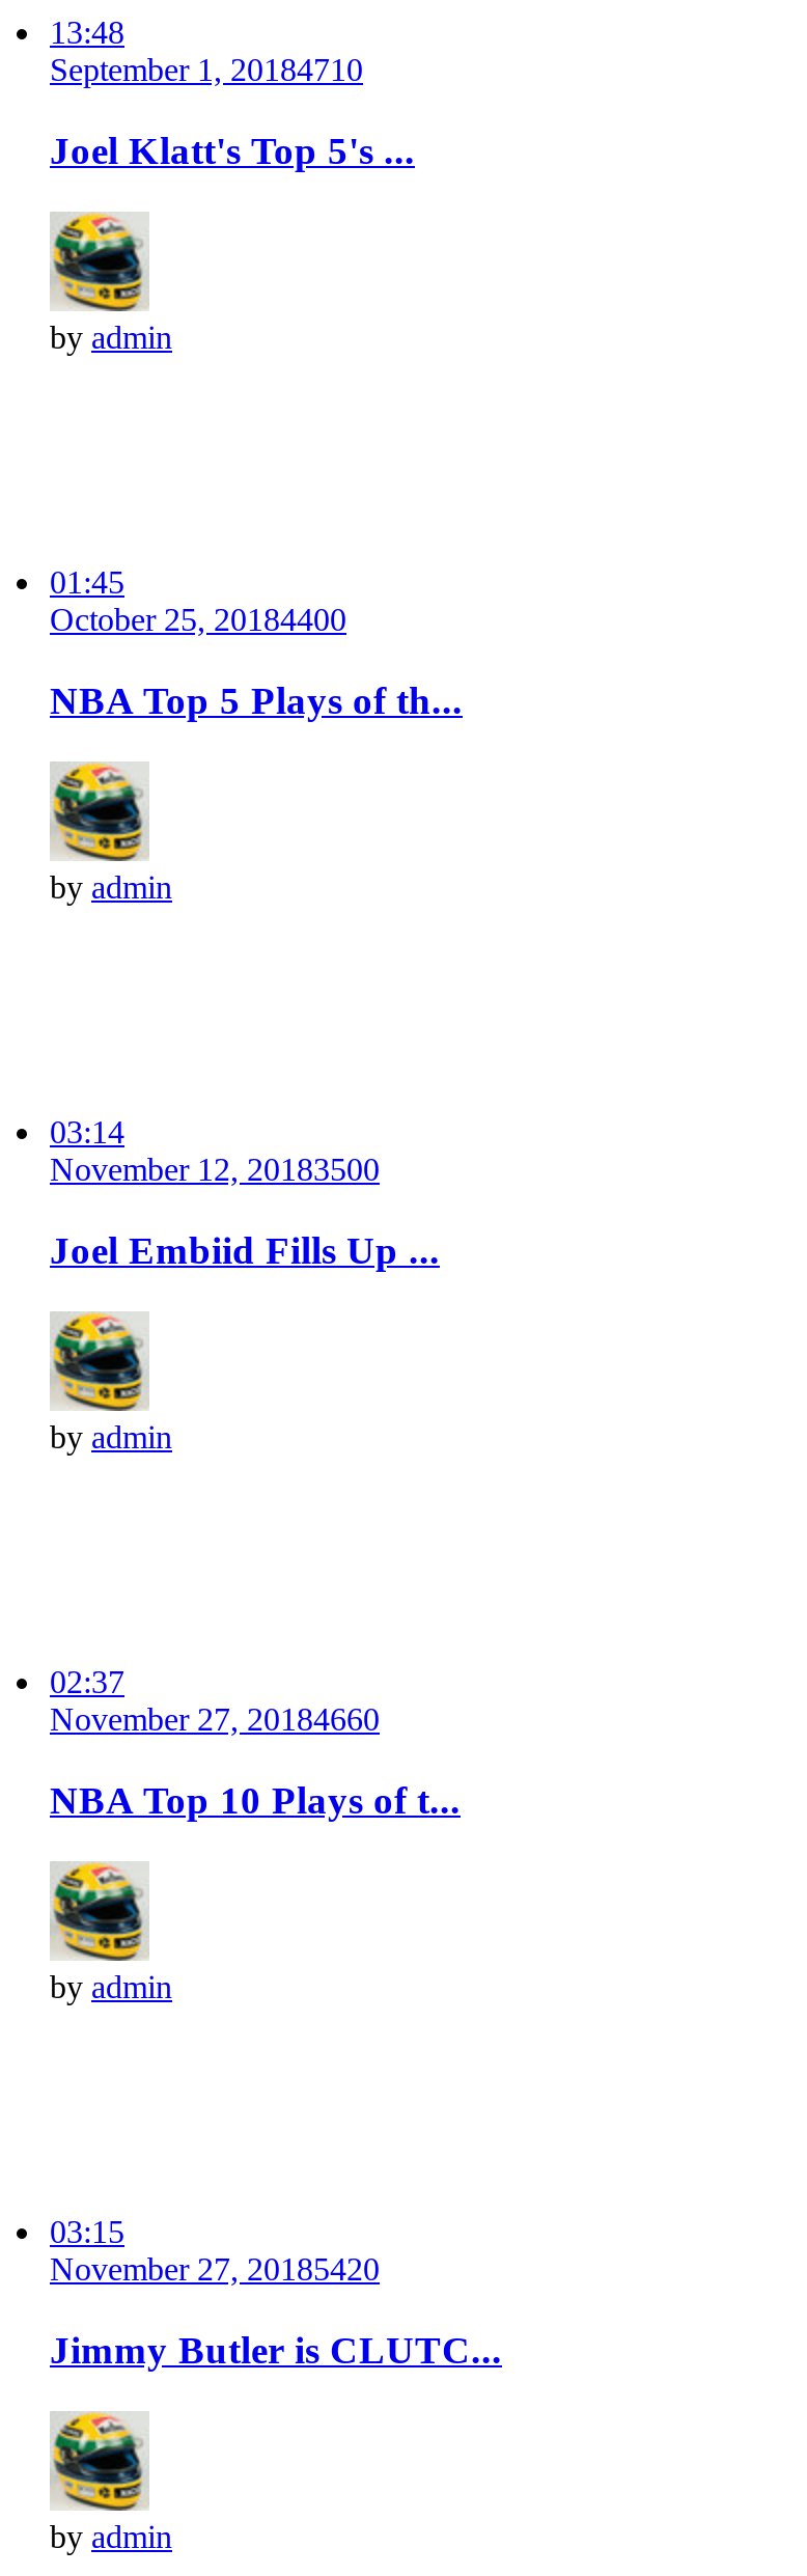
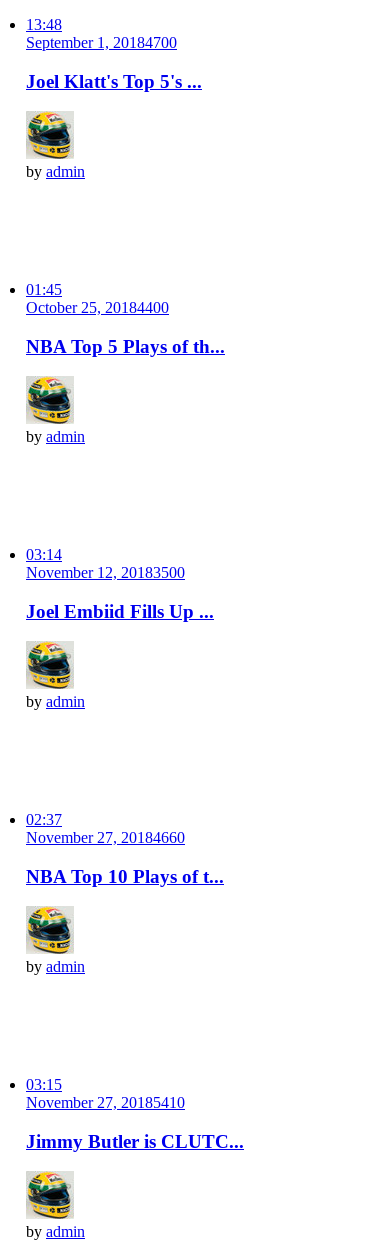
- September 1, 2018471 0
+ September 1, 2018470 0

- November 27, 20185420
+ November 27, 20185410
